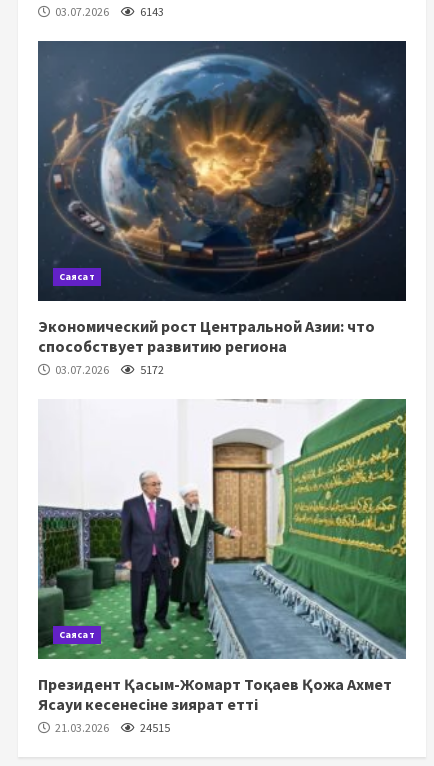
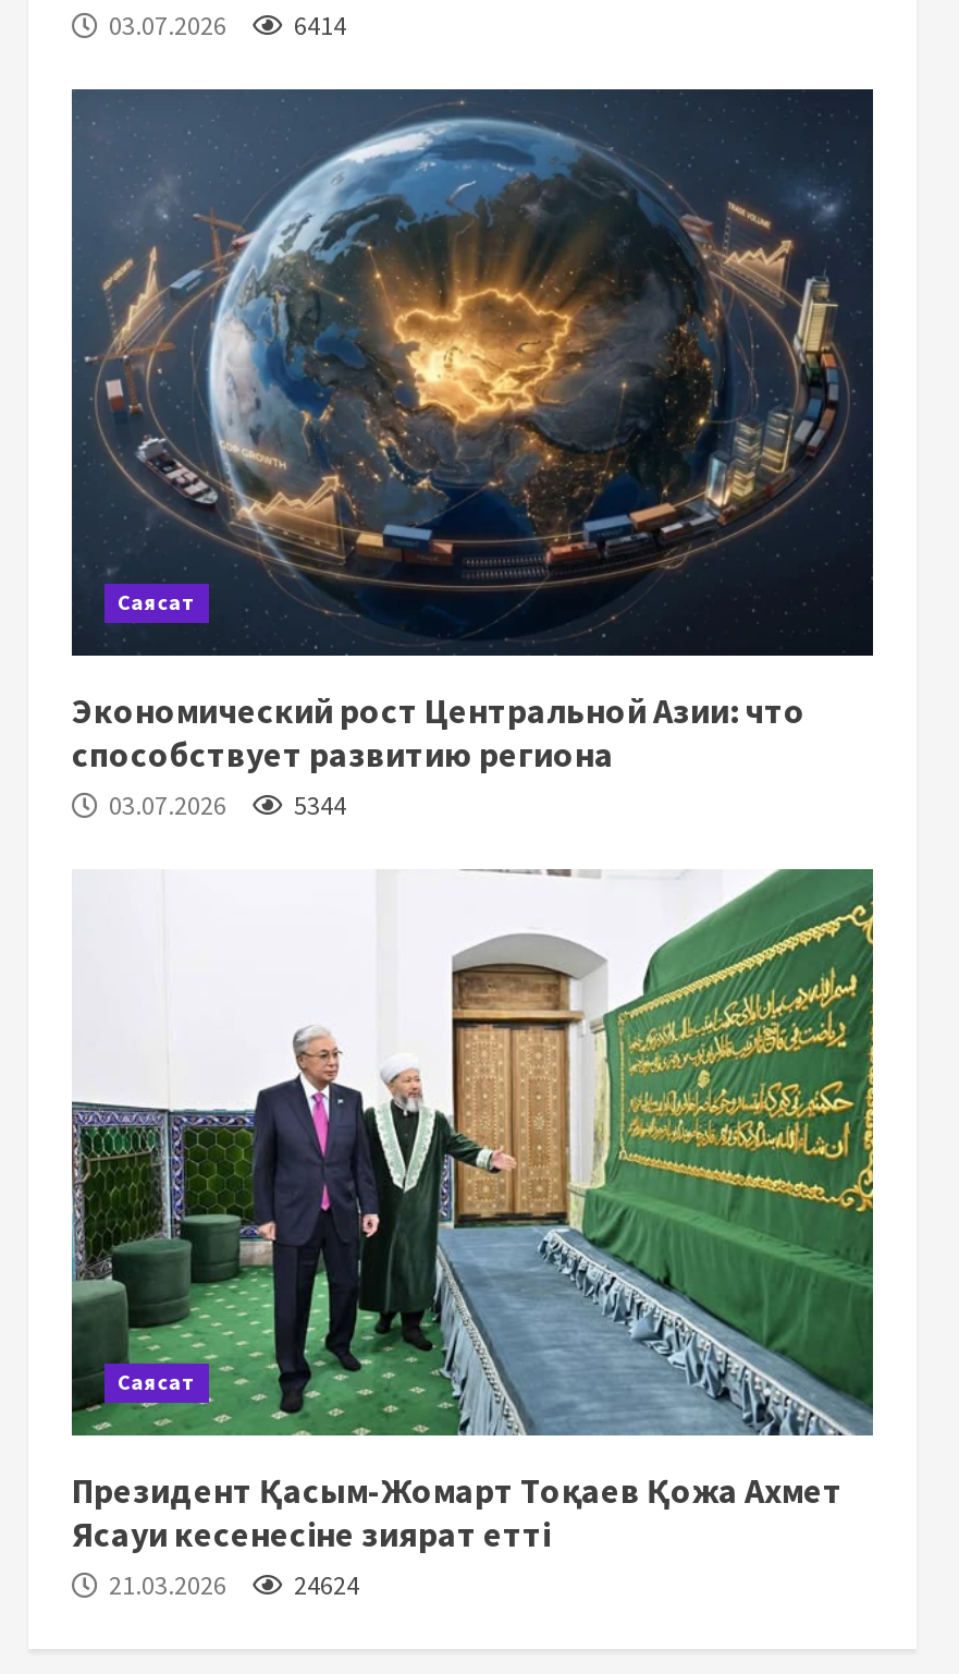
- 03.07.2026 6143
+ 03.07.2026 6414

- 03.07.2026 5172
+ 03.07.2026 5344

- 21.03.2026 24515
+ 21.03.2026 24624
